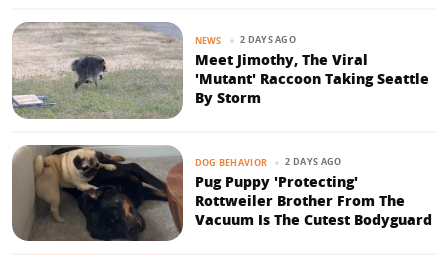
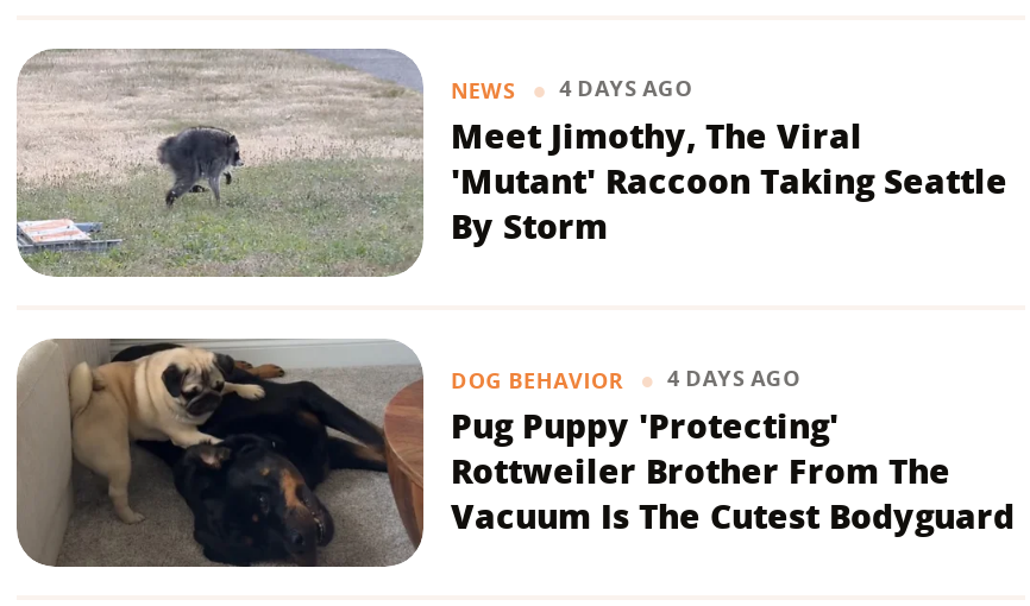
- NEWS 2 DAYS AGO
+ NEWS 4 DAYS AGO

- DOG BEHAVIOR 2 DAYS AGO
+ DOG BEHAVIOR 4 DAYS AGO
